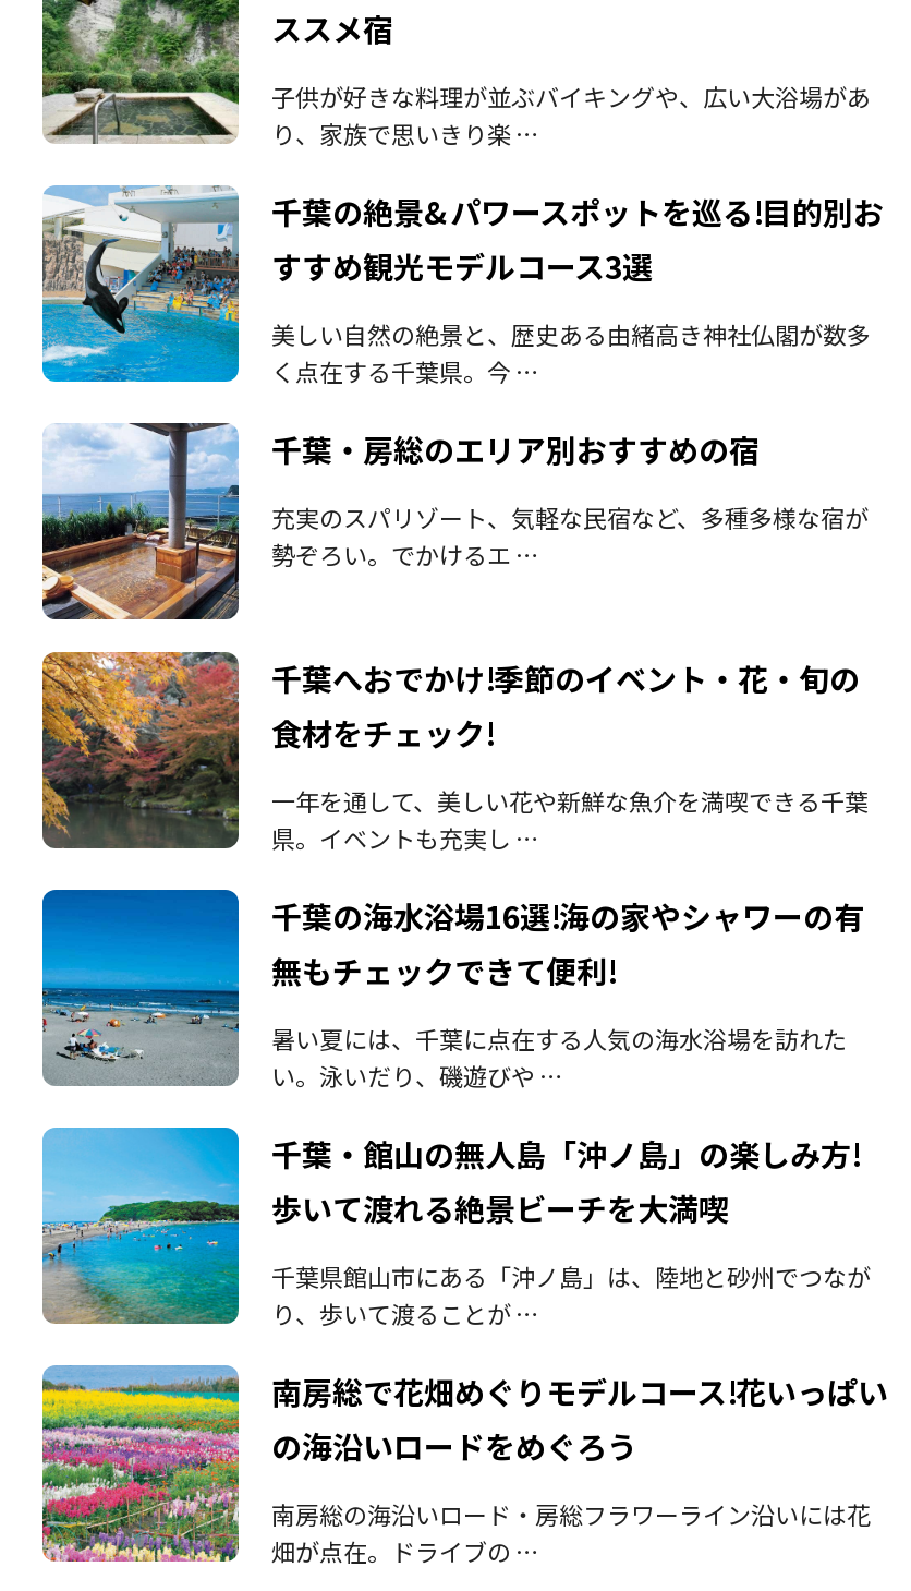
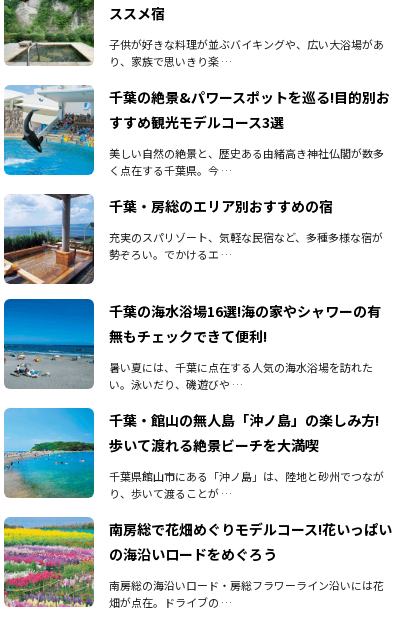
- [image]
- 千葉へおでかけ!季節のイベント・花・旬の
- 食材をチェック!
- 一年を通して、美しい花や新鮮な魚介を満喫できる千葉
- 県。イベントも充実し …
